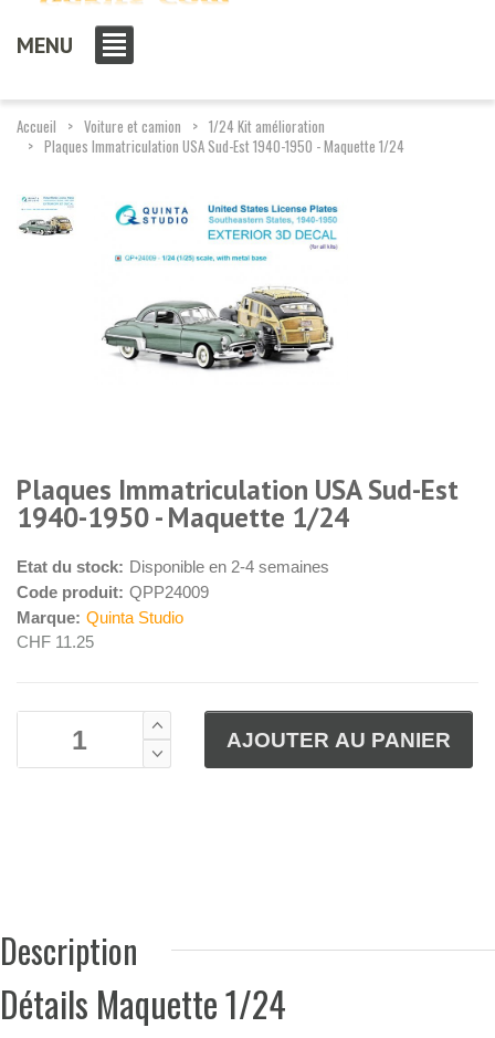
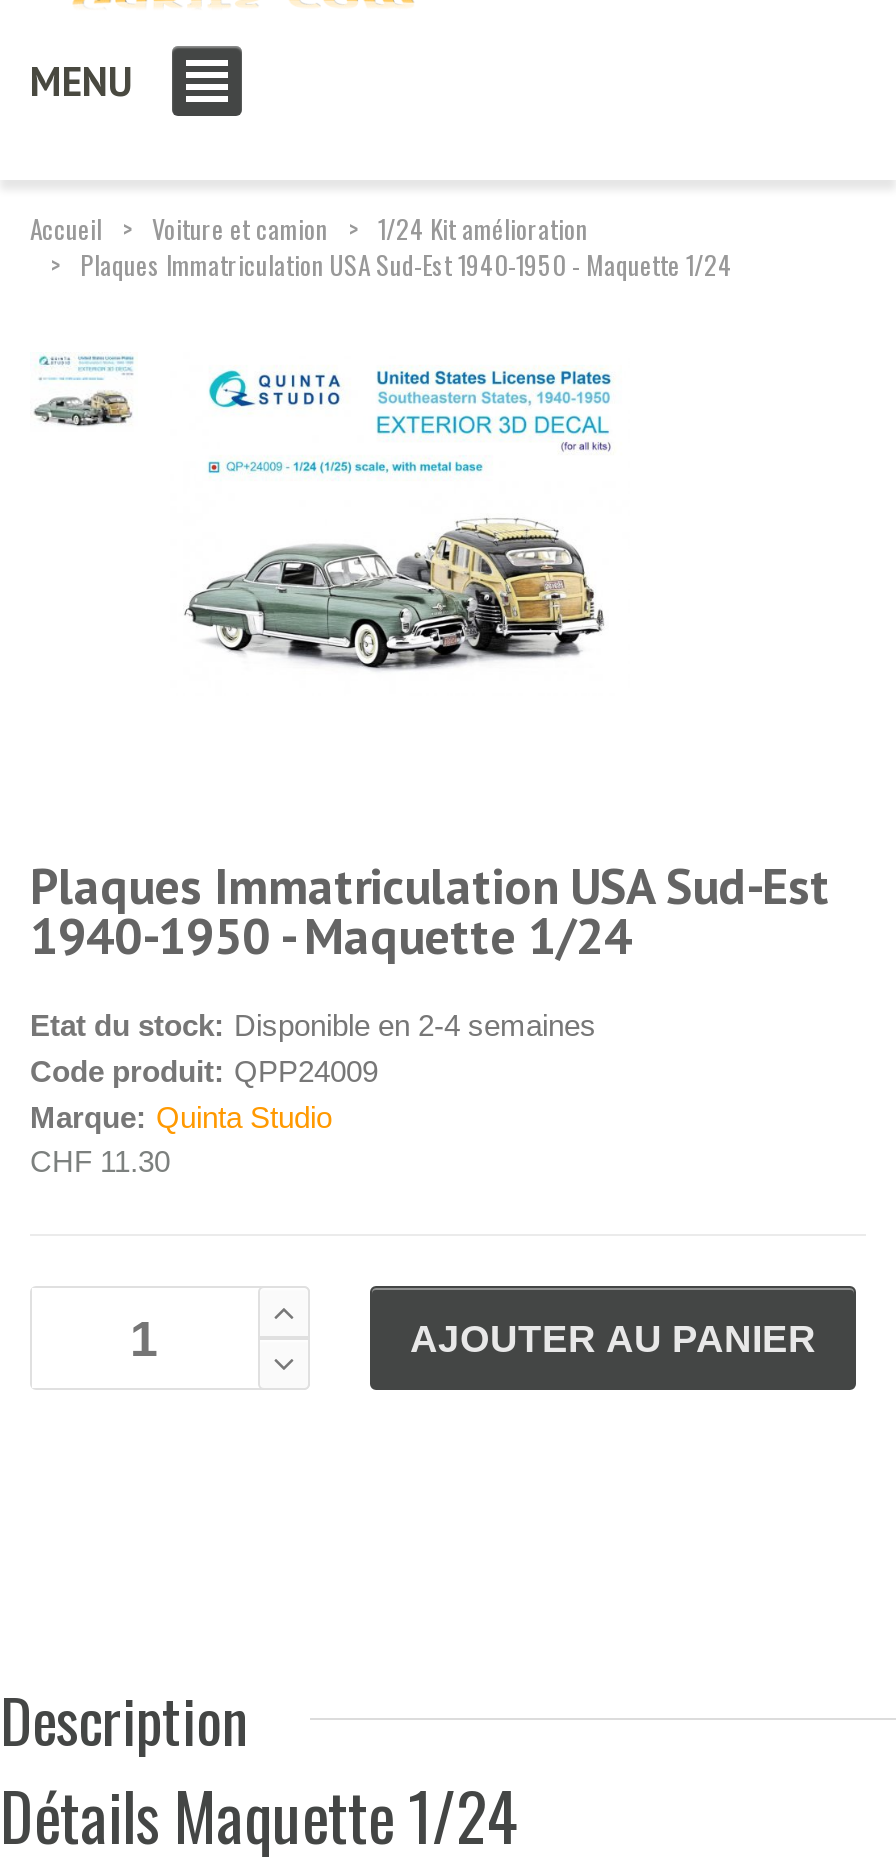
- CHF 11.25
+ CHF 11.30
